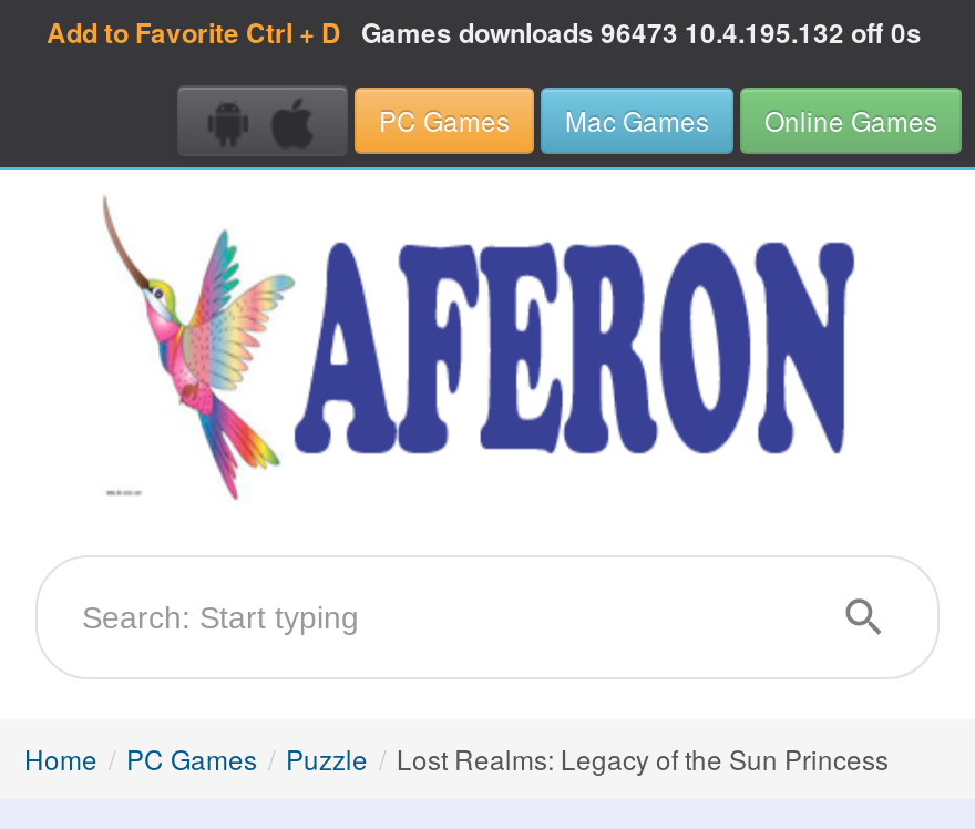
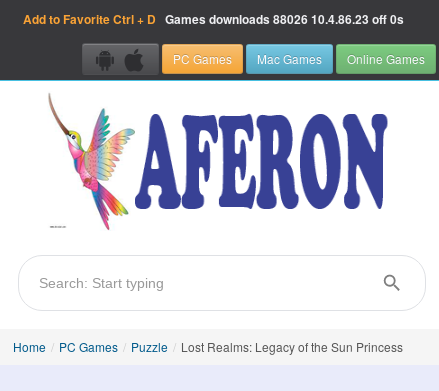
- Add to Favorite Ctrl + D Games downloads 96473 10.4.195.132 off 0s
+ Add to Favorite Ctrl + D Games downloads 88026 10.4.86.23 off 0s
